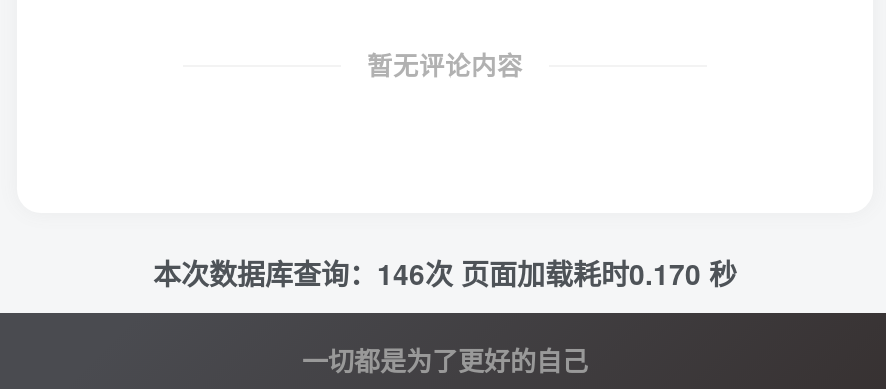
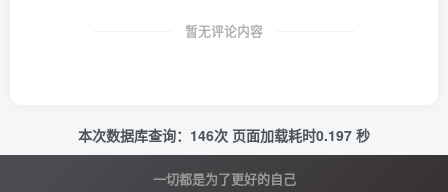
- 本次数据库查询：146次 页面加载耗时0.170 秒
+ 本次数据库查询：146次 页面加载耗时0.197 秒
